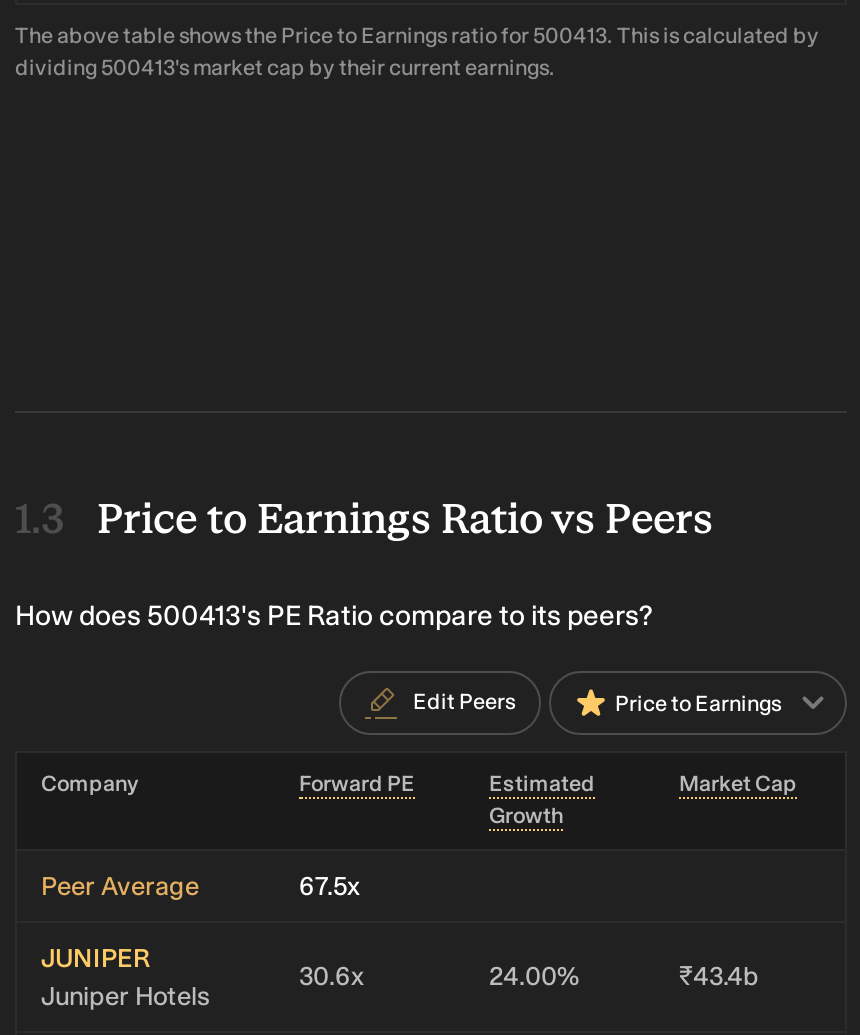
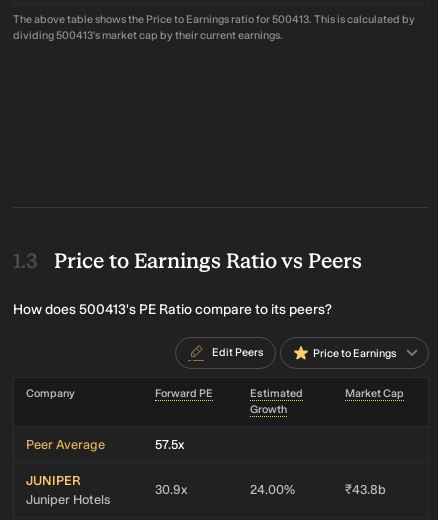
- 67.5x
+ 57.5x

- 30.6x
+ 30.9x

- ₹43.4b
+ ₹43.8b
